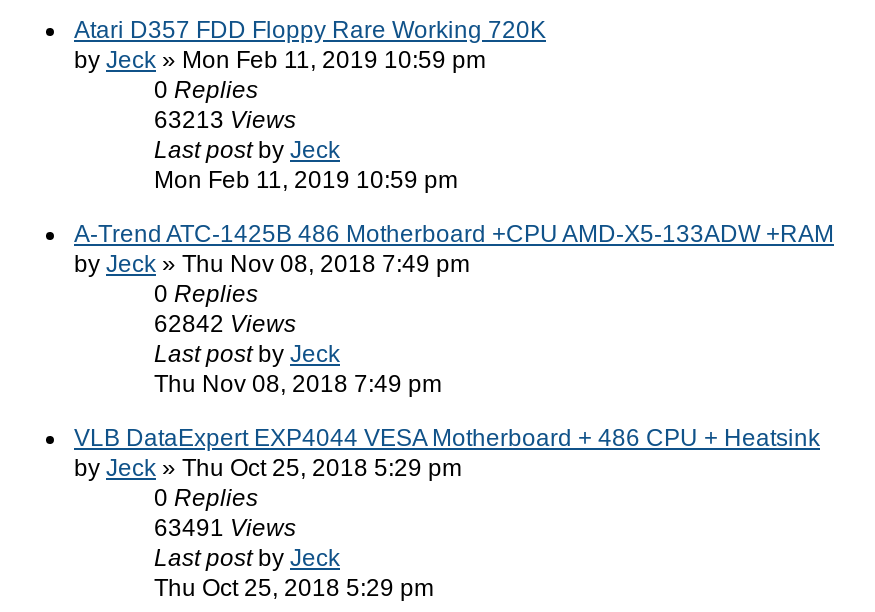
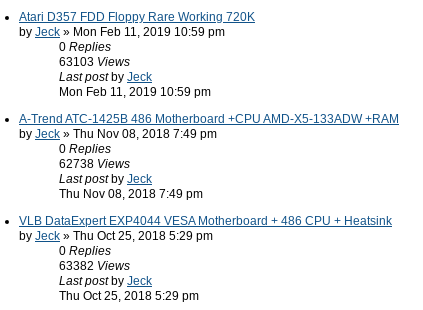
- 63213 Views
+ 63103 Views

- 62842 Views
+ 62738 Views

- 63491 Views
+ 63382 Views
